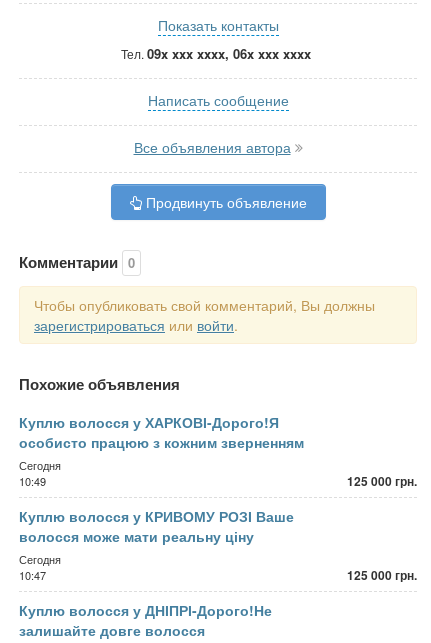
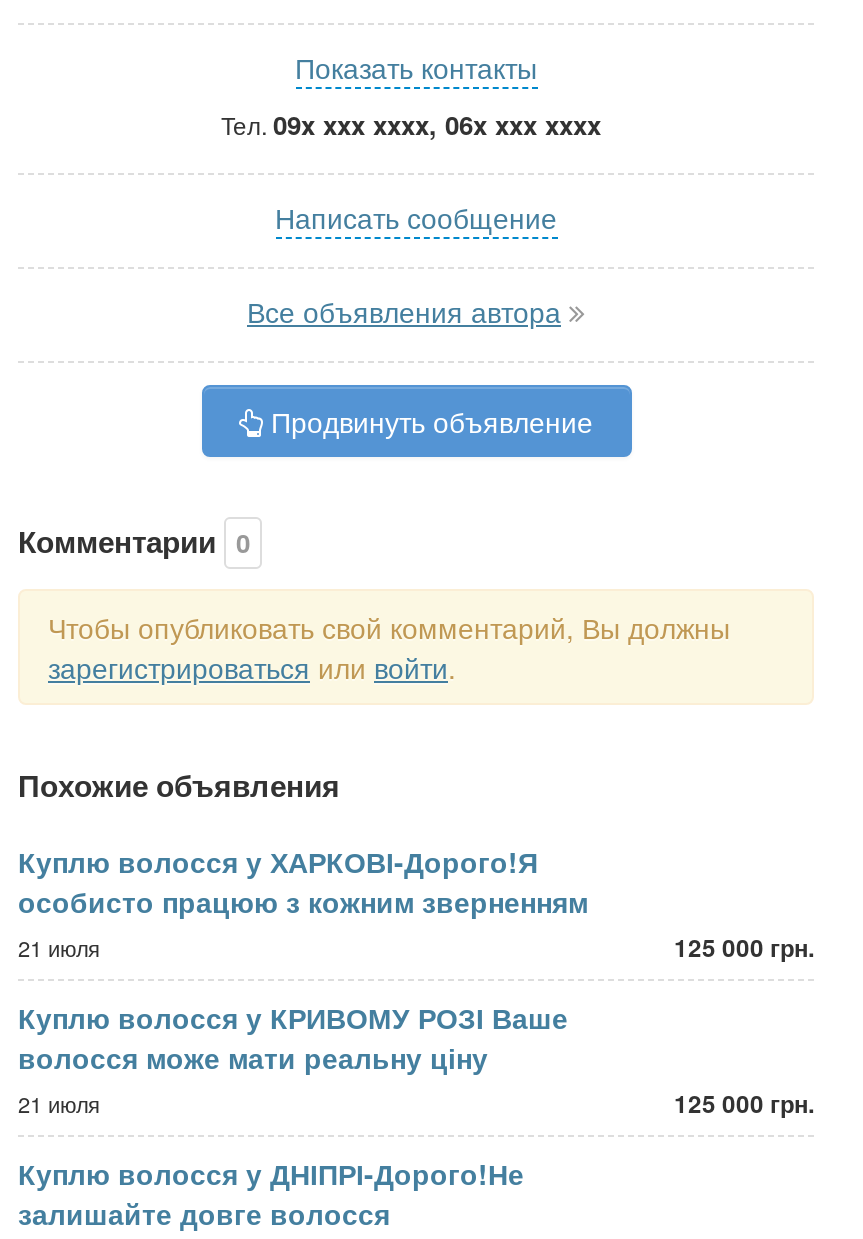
- Сегодня
- 10:49
+ 21 июля

- Сегодня
- 10:47
+ 21 июля
